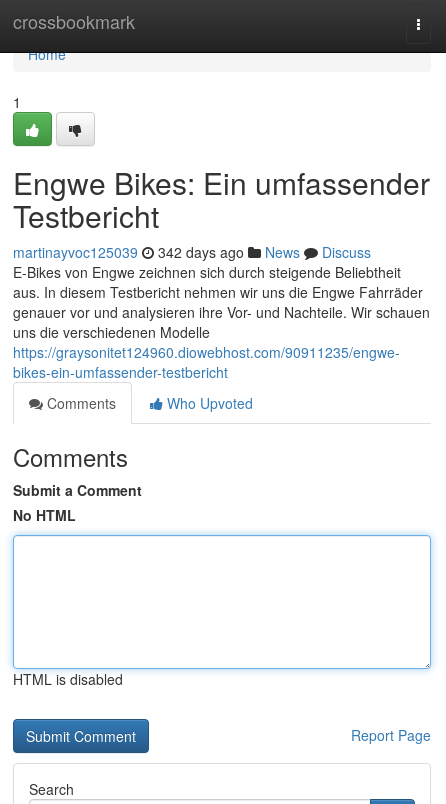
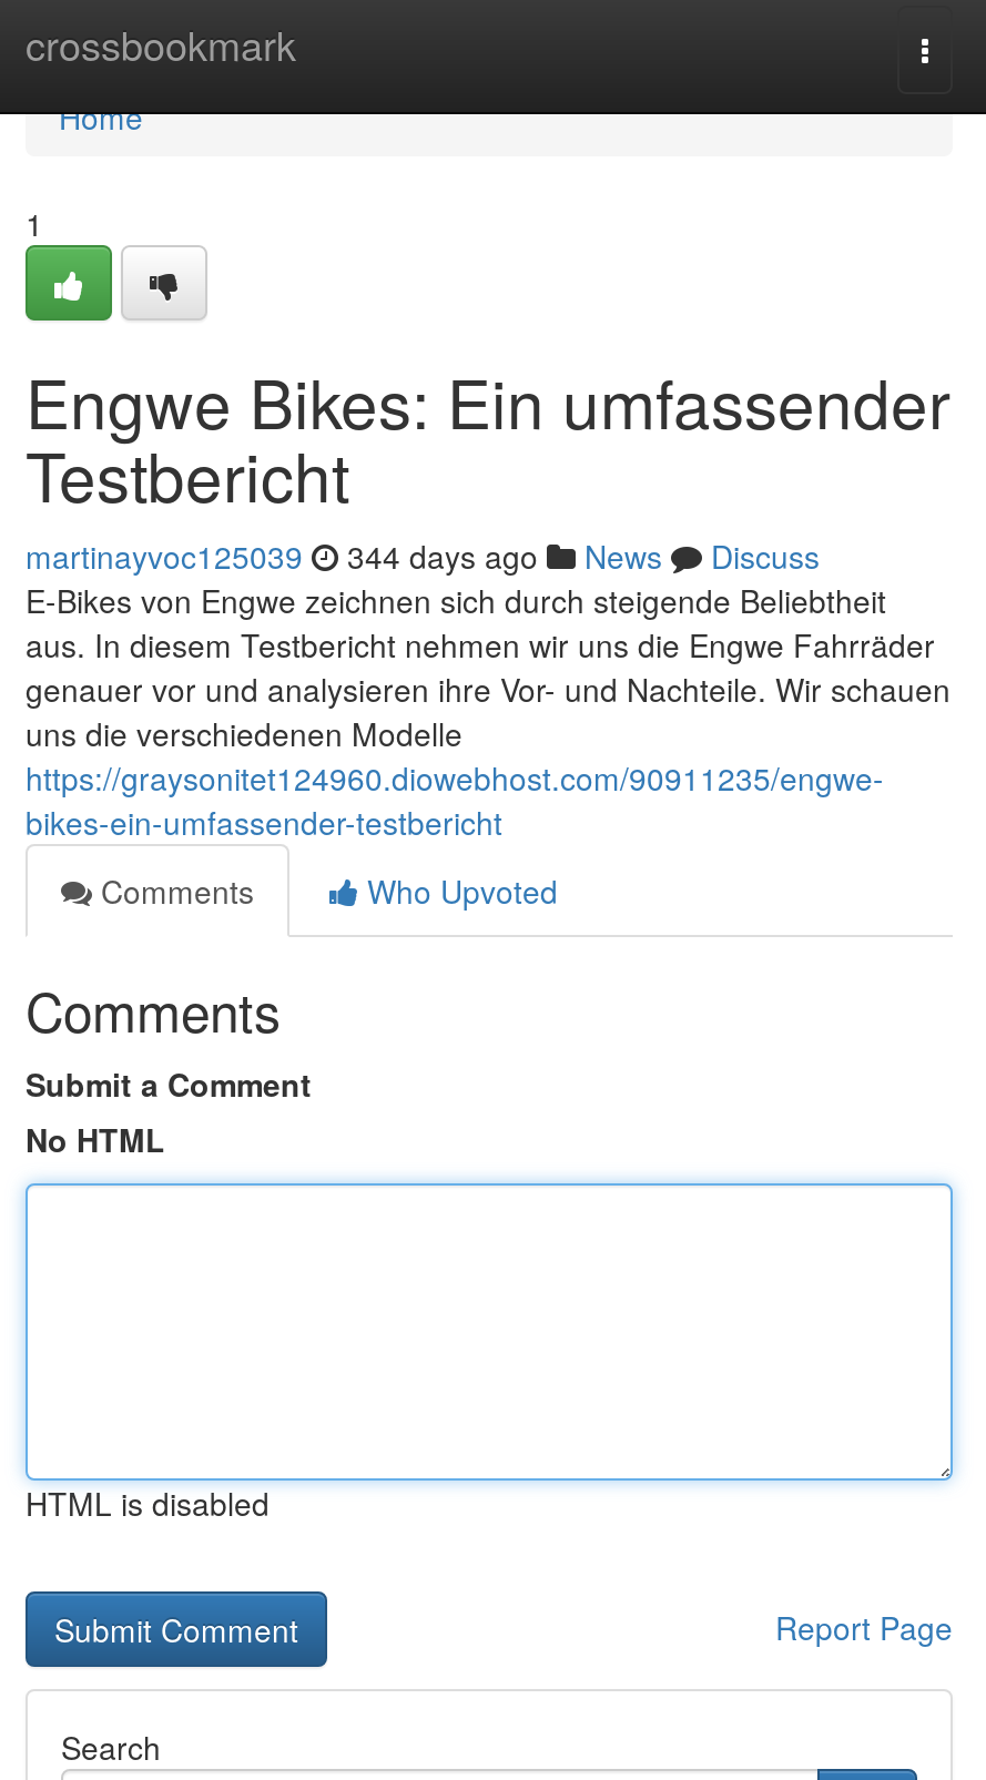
- martinayvoc125039 342 days ago News Discuss
+ martinayvoc125039 344 days ago News Discuss
